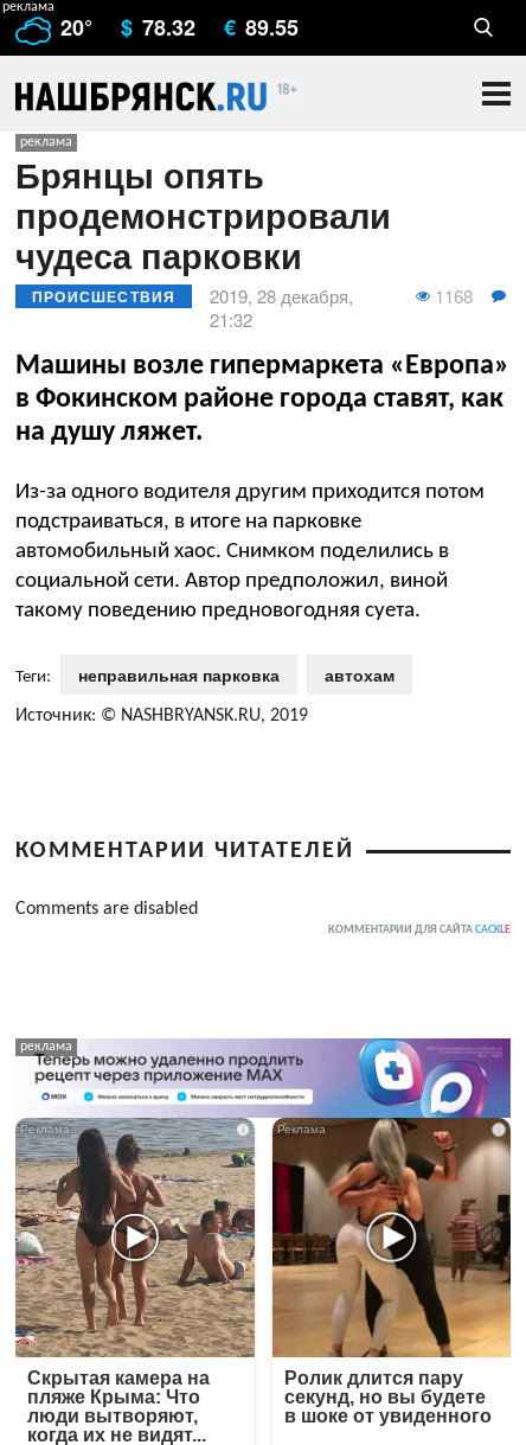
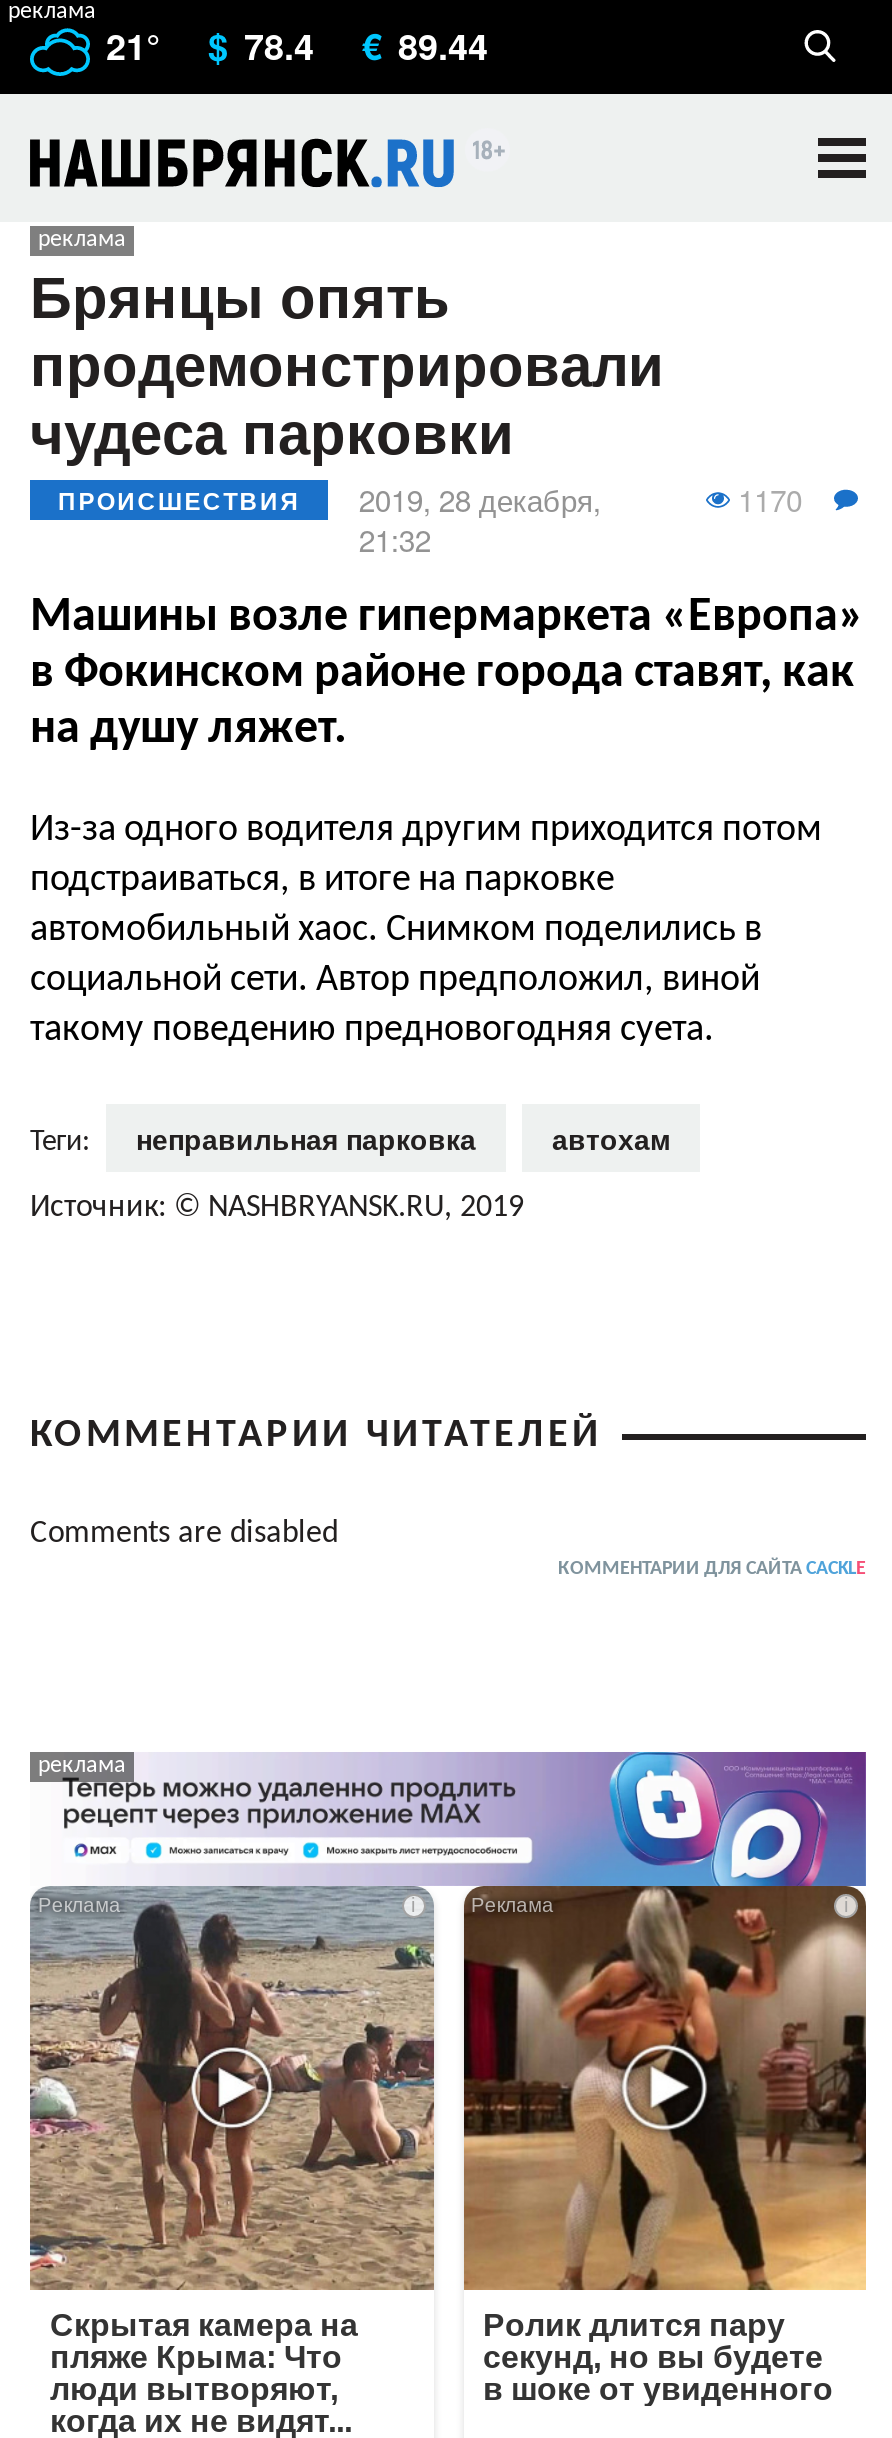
- 20°
+ 21°

- $ 78.32
+ $ 78.4

- € 89.55
+ € 89.44

- 1168
+ 1170
